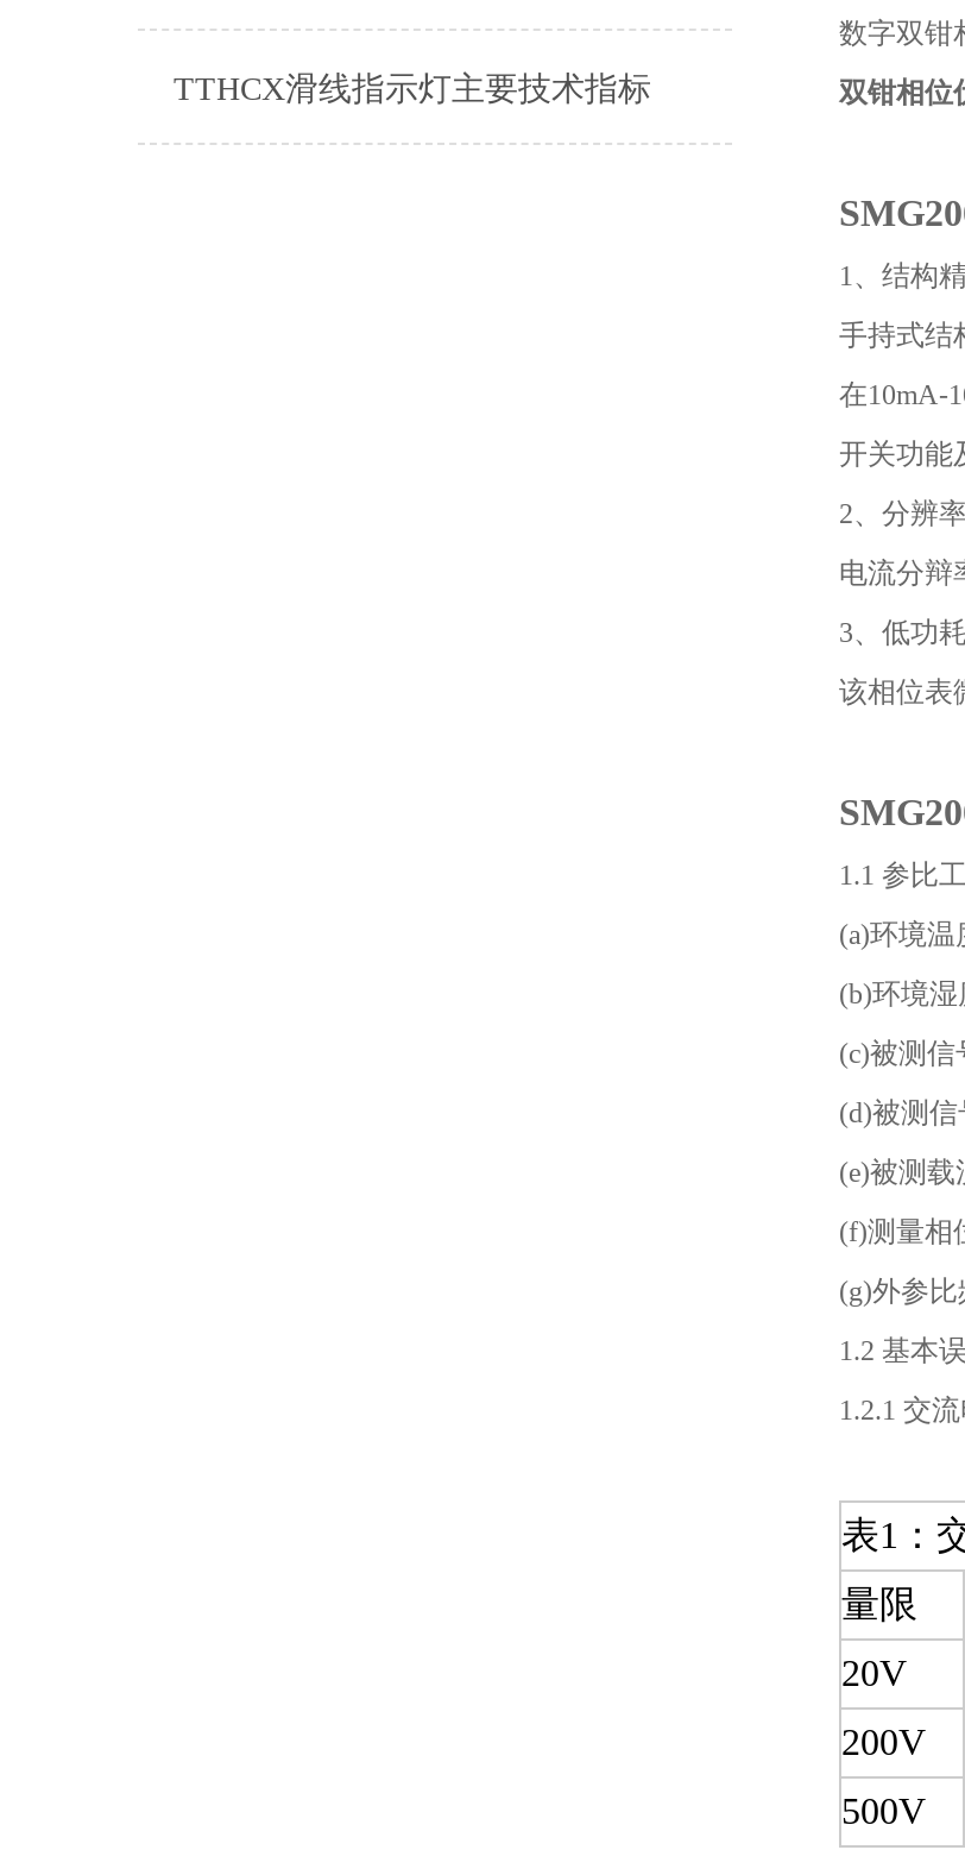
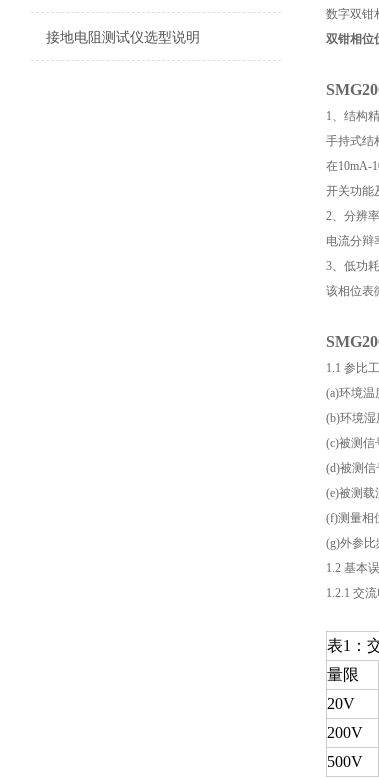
- TTHCX滑线指示灯主要技术指标
+ 接地电阻测试仪选型说明
